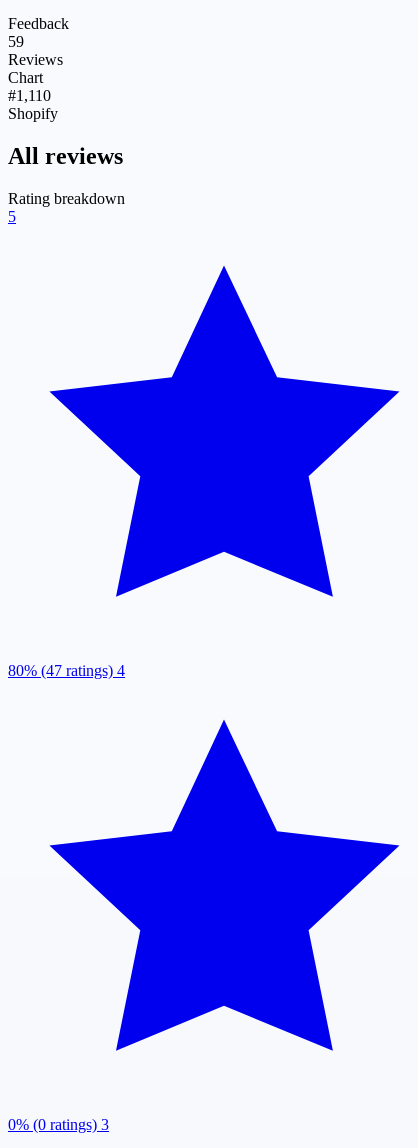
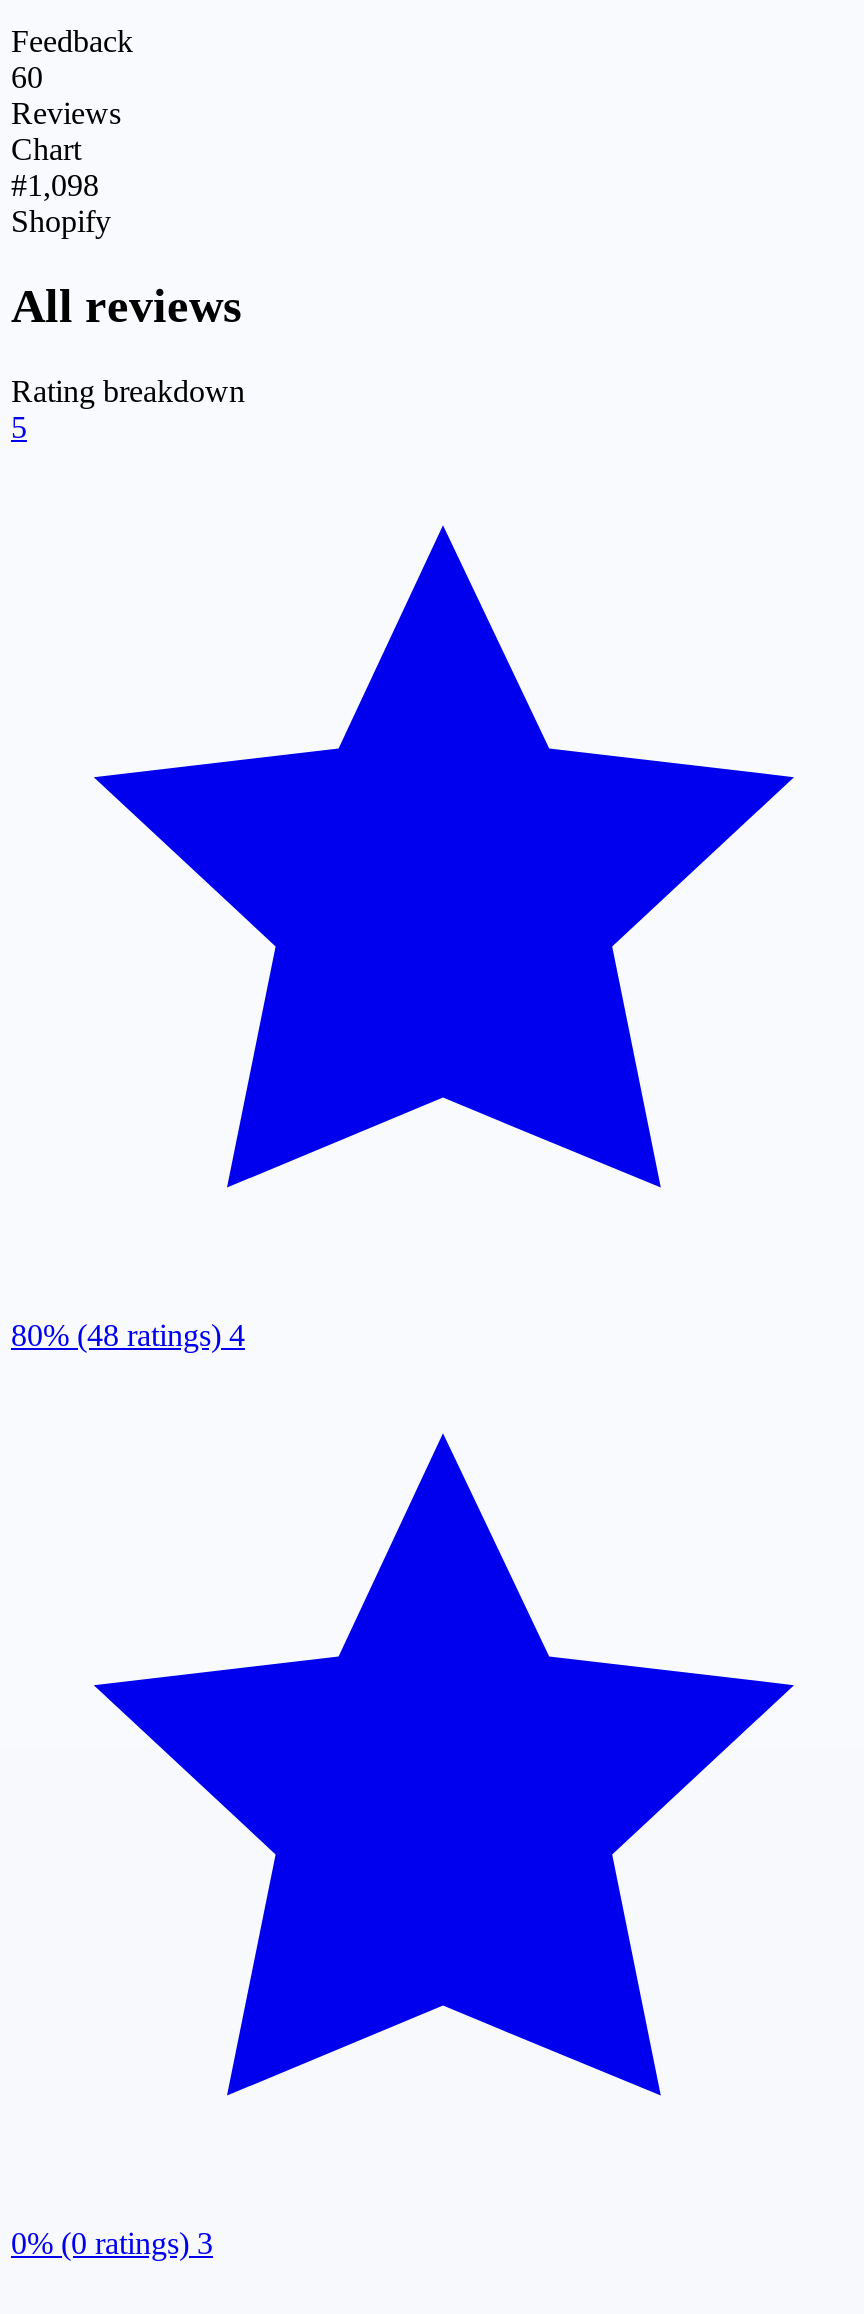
- 59
+ 60

- #1,110
+ #1,098

- 80% (47 ratings) 4
+ 80% (48 ratings) 4
